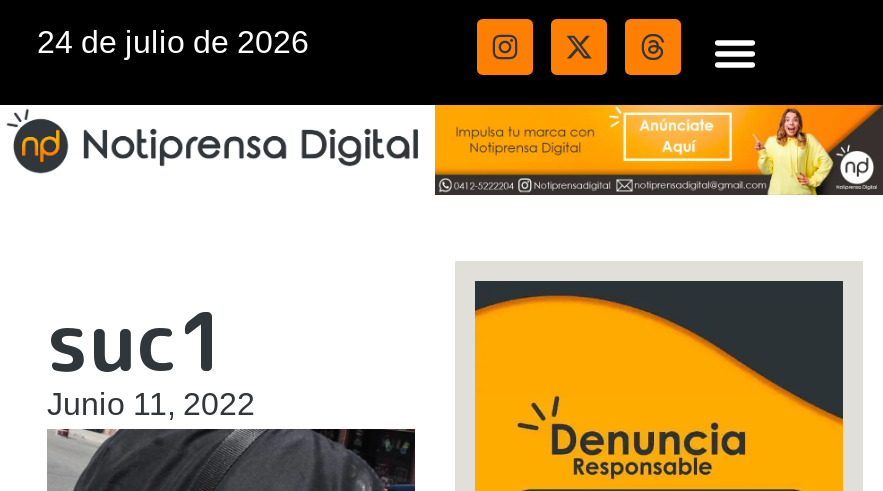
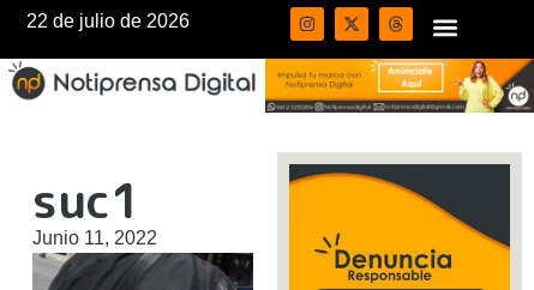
- 24 de julio de 2026
+ 22 de julio de 2026
